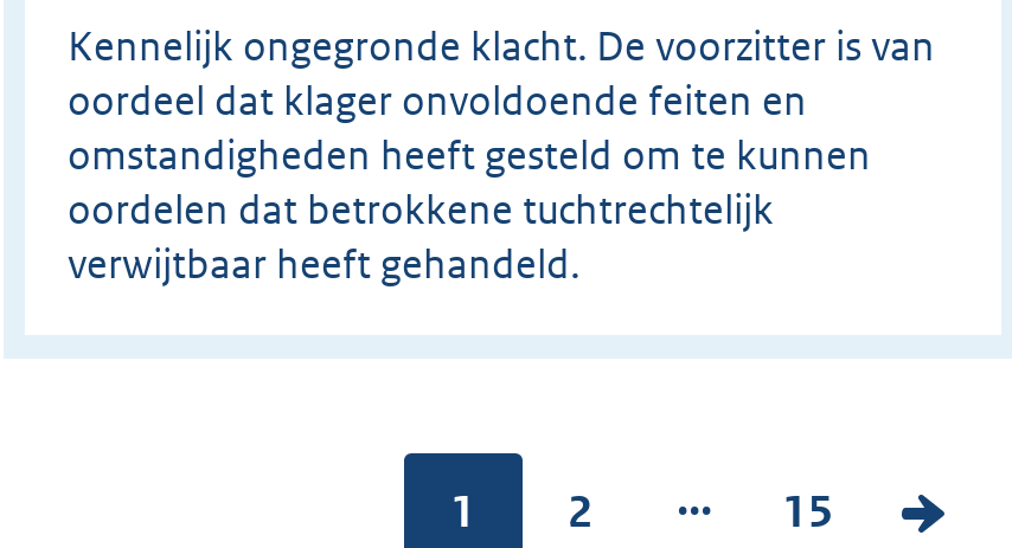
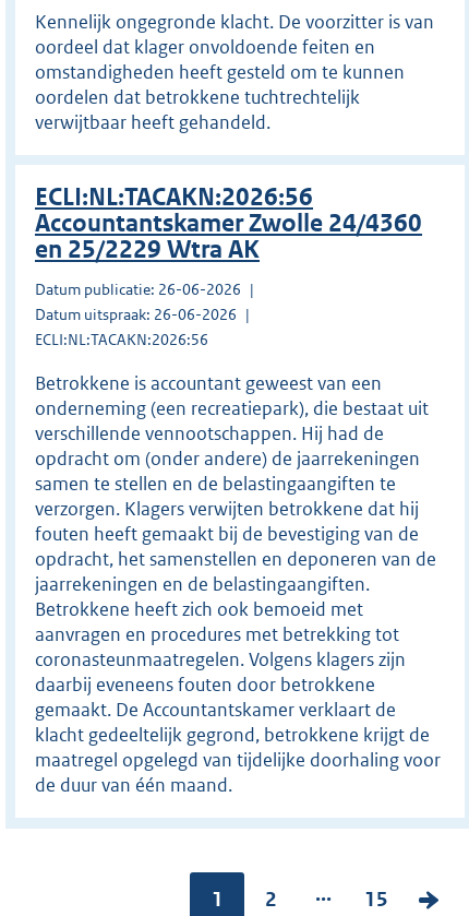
+ ECLI:NL:TACAKN:2026:56
+ Accountantskamer Zwolle 24/4360
+ en 25/2229 Wtra AK
+ Datum publicatie: 26-06-2026
+ Datum uitspraak: 26-06-2026
+ ECLI:NL:TACAKN:2026:56
+ Betrokkene is accountant geweest van een
+ onderneming (een recreatiepark), die bestaat uit
+ verschillende vennootschappen. Hij had de
+ opdracht om (onder andere) de jaarrekeningen
+ samen te stellen en de belastingaangiften te
+ verzorgen. Klagers verwijten betrokkene dat hij
+ fouten heeft gemaakt bij de bevestiging van de
+ opdracht, het samenstellen en deponeren van de
+ jaarrekeningen en de belastingaangiften.
+ Betrokkene heeft zich ook bemoeid met
+ aanvragen en procedures met betrekking tot
+ coronasteunmaatregelen. Volgens klagers zijn
+ daarbij eveneens fouten door betrokkene
+ gemaakt. De Accountantskamer verklaart de
+ klacht gedeeltelijk gegrond, betrokkene krijgt de
+ maatregel opgelegd van tijdelijke doorhaling voor
+ de duur van één maand.
